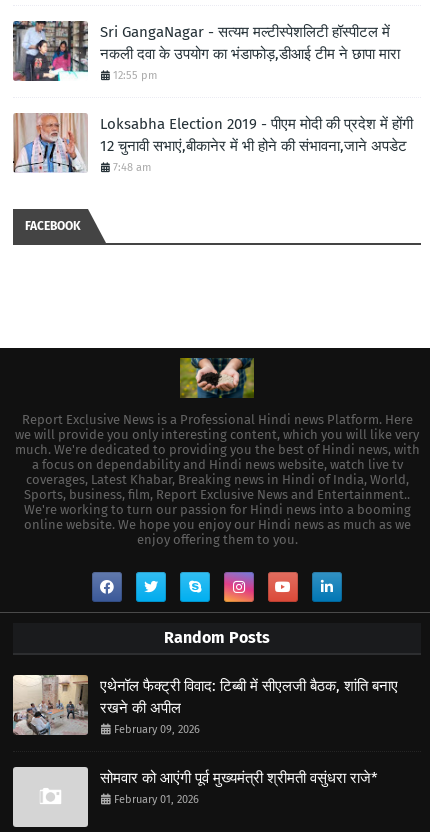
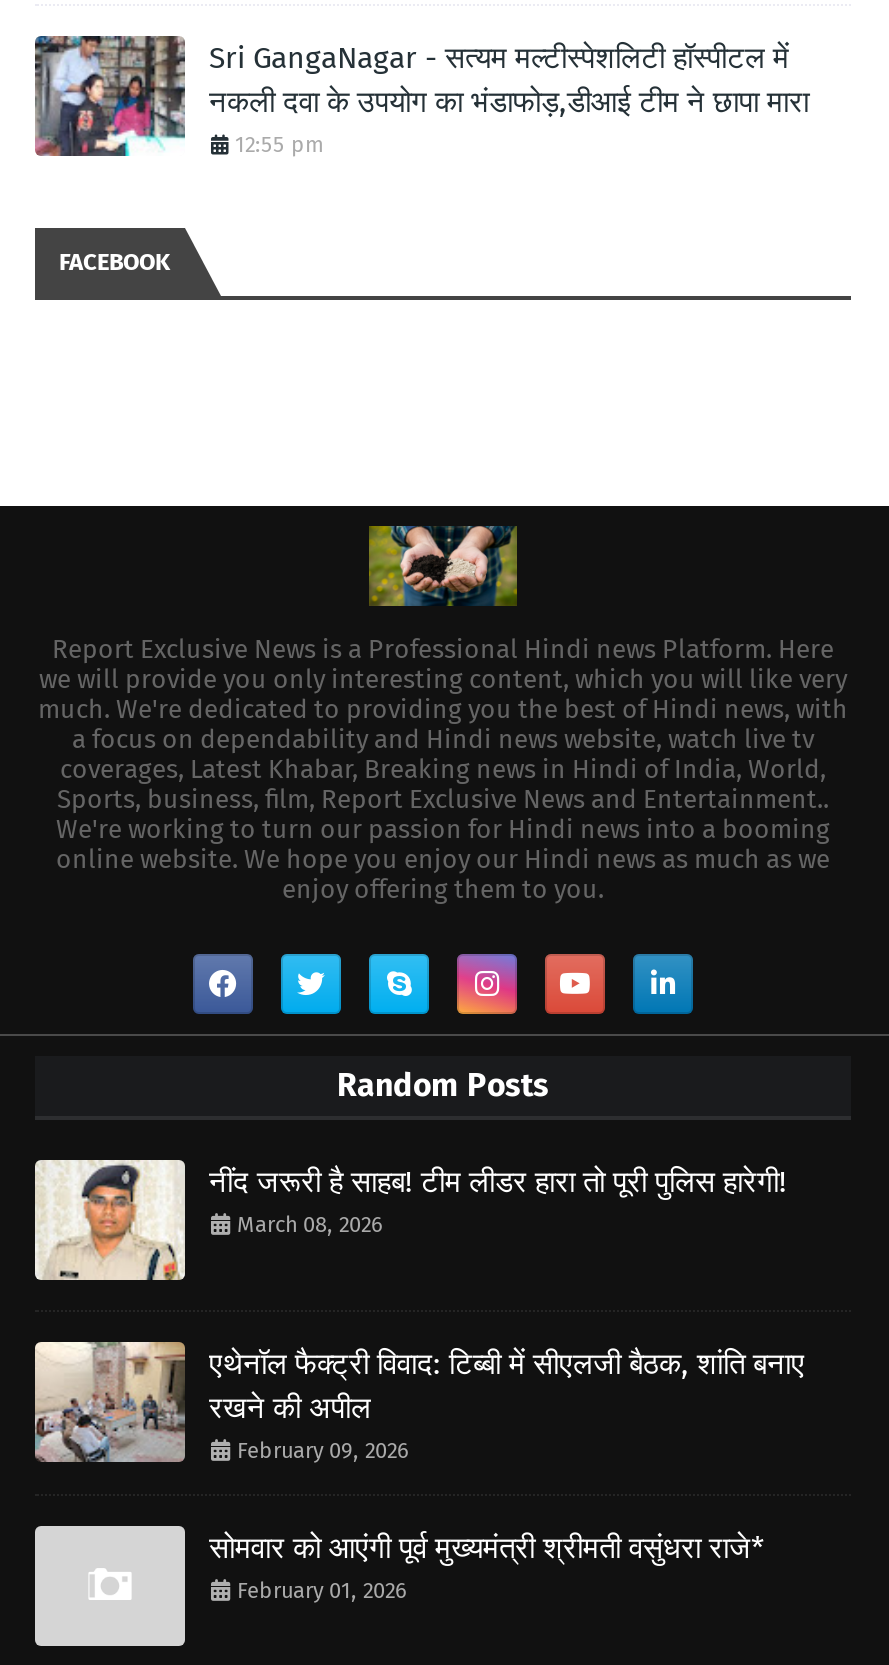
- [image]
- Loksabha Election 2019 - पीएम मोदी की प्रदेश में होंगी
- 12 चुनावी सभाएं,बीकानेर में भी होने की संभावना,जाने अपडेट
- 7:48 am

moved up: [image] | FACEBOOK | Report Exclusive News is a Professional Hindi news Platform. Here | ... | enjoy offering them to you. | Random Posts

+ [image]
+ नींद जरूरी है साहब! टीम लीडर हारा तो पूरी पुलिस हारेगी!
+ March 08, 2026
